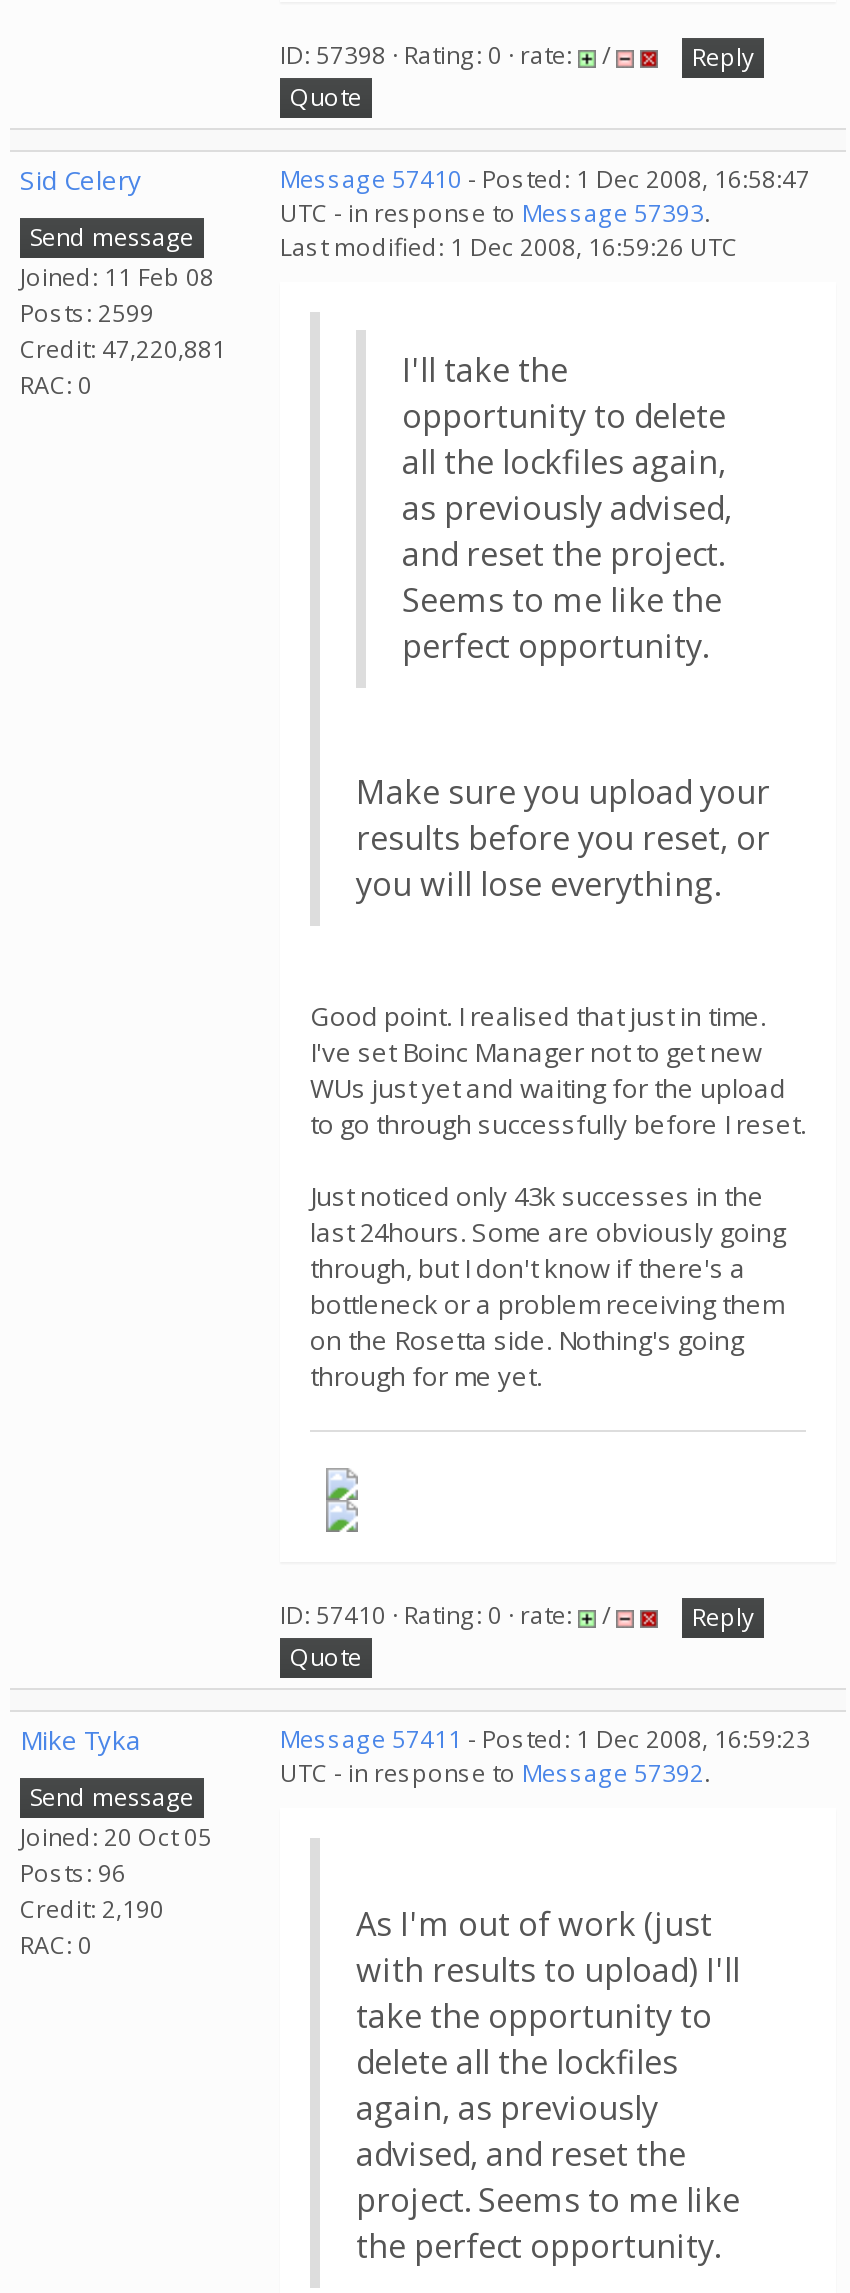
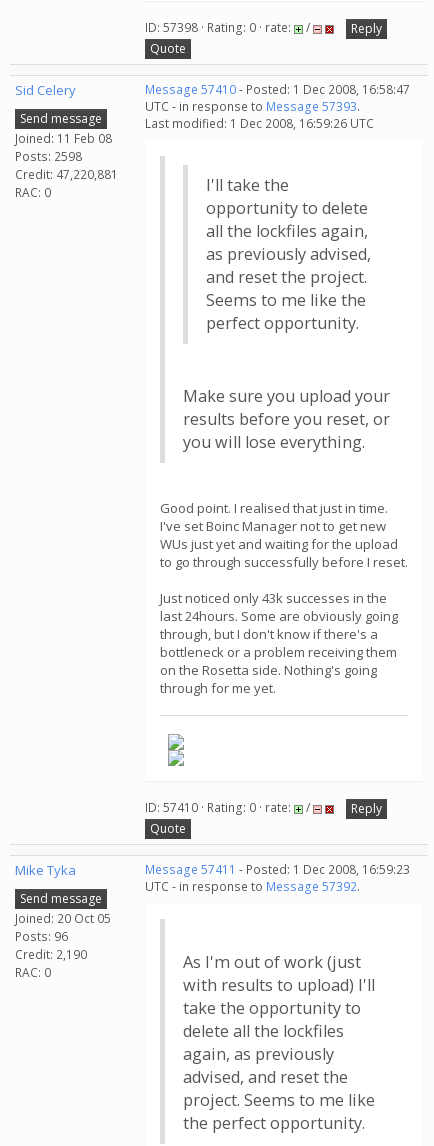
- Posts: 2599
+ Posts: 2598
